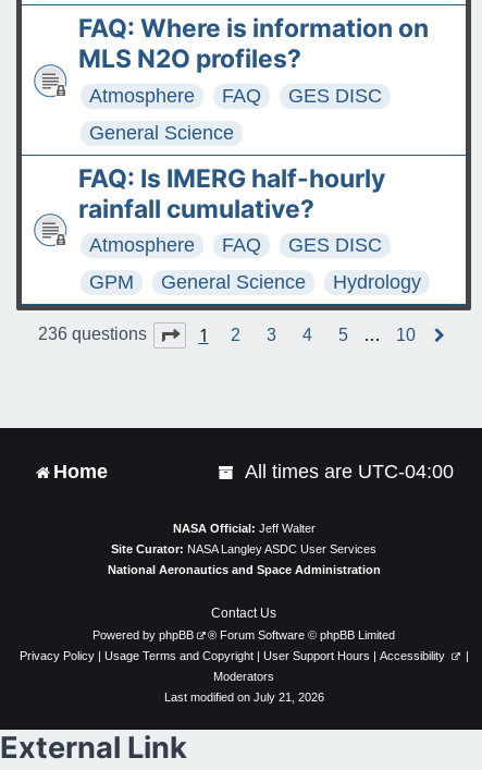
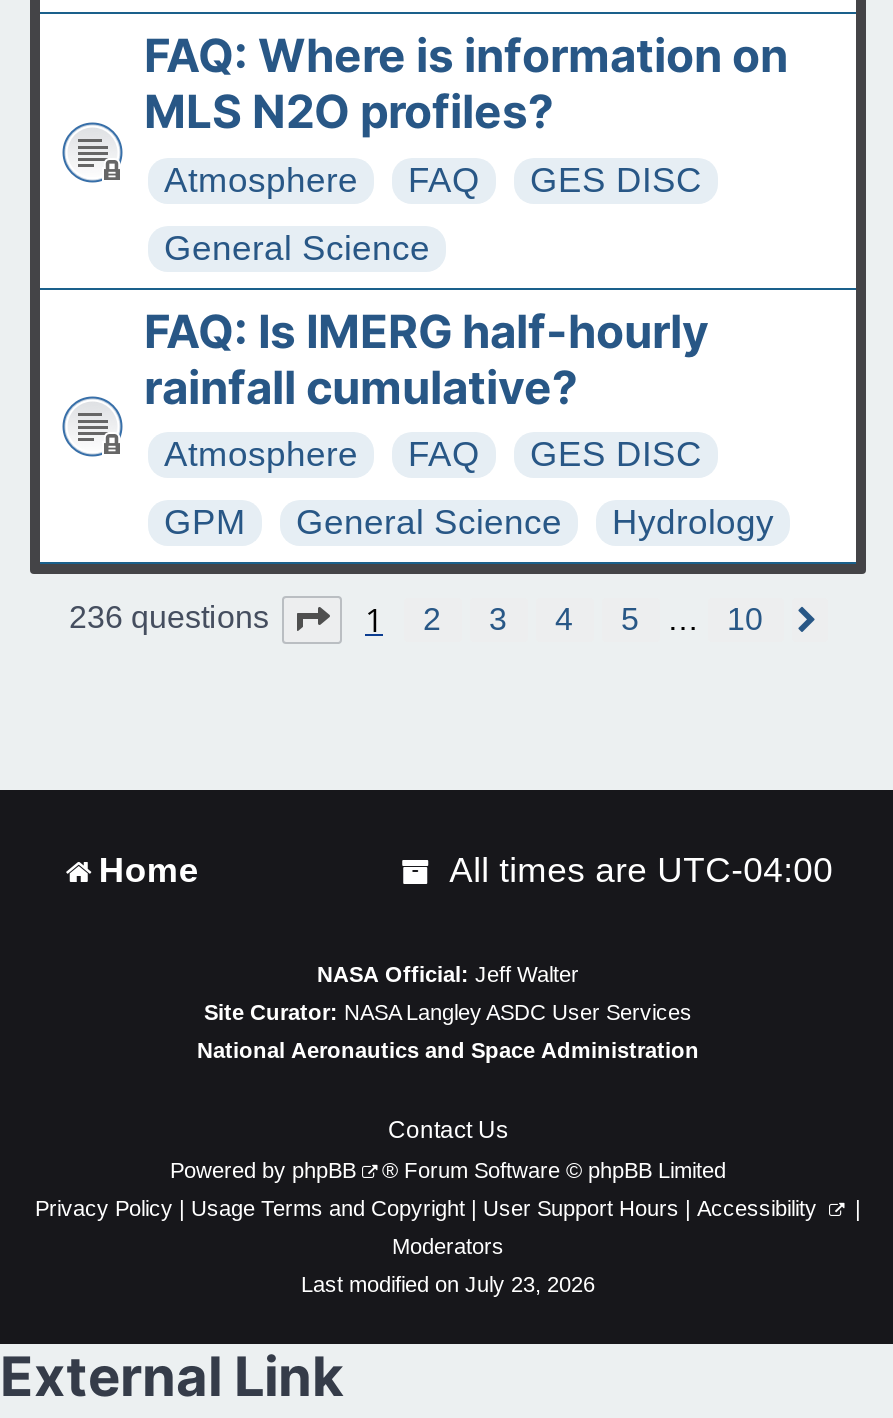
- Last modified on July 21, 2026
+ Last modified on July 23, 2026
